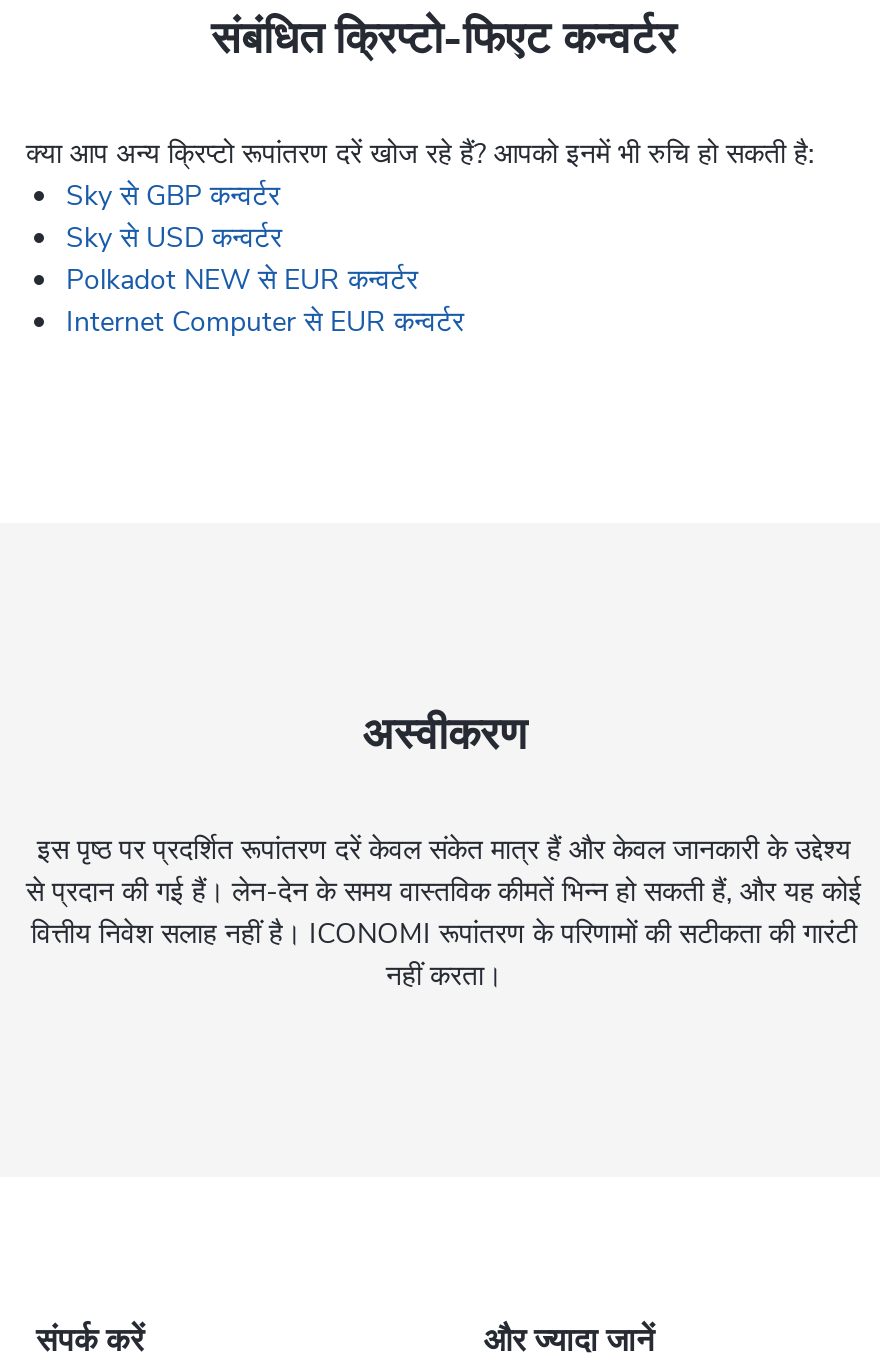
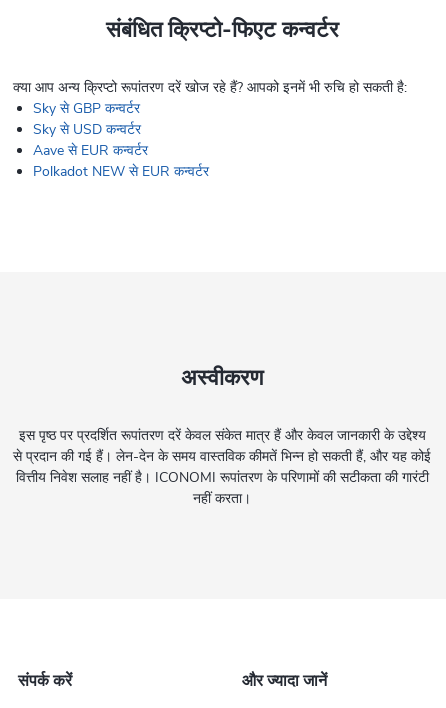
+ Aave से EUR कन्वर्टर

moved down: Polkadot NEW से EUR कन्वर्टर

- Internet Computer से EUR कन्वर्टर
